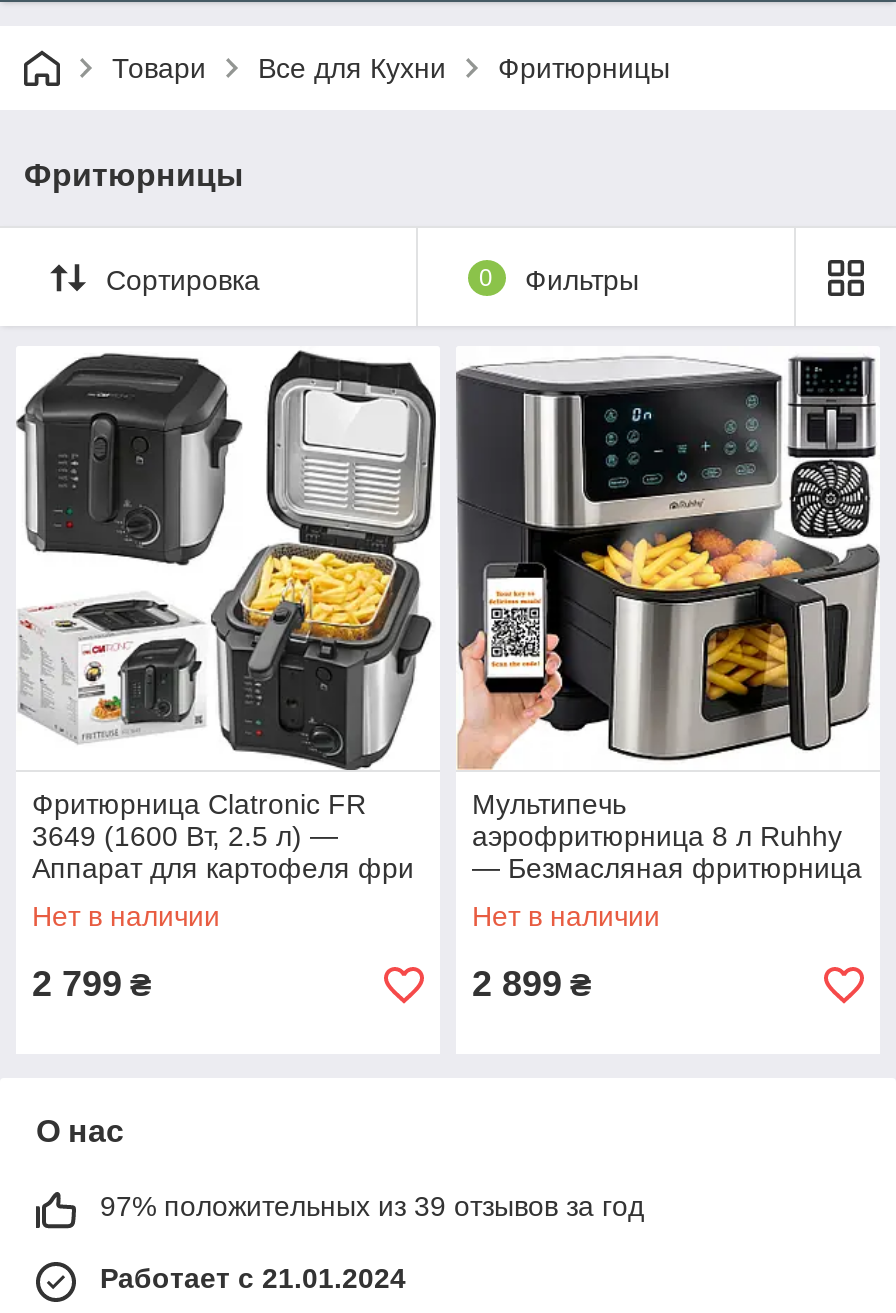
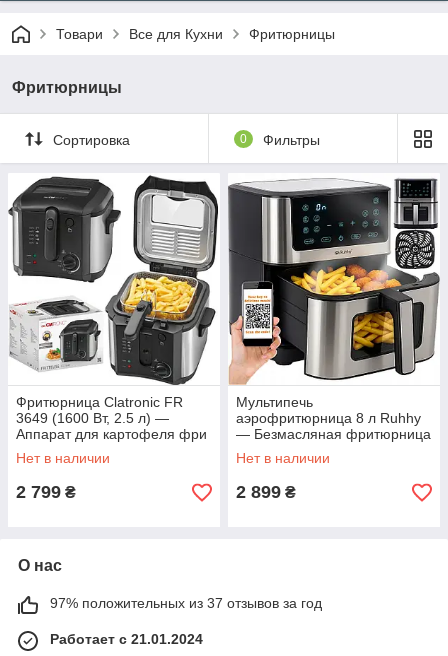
- 97% положительных из 39 отзывов за год
+ 97% положительных из 37 отзывов за год
